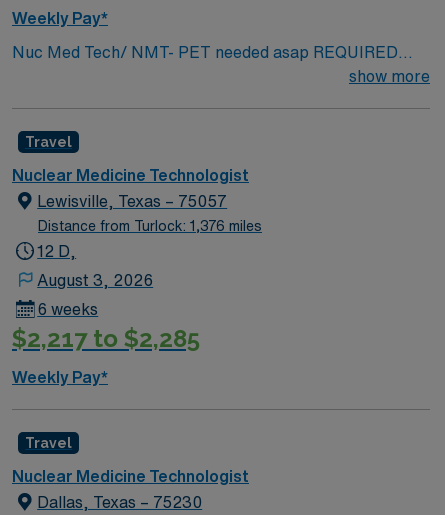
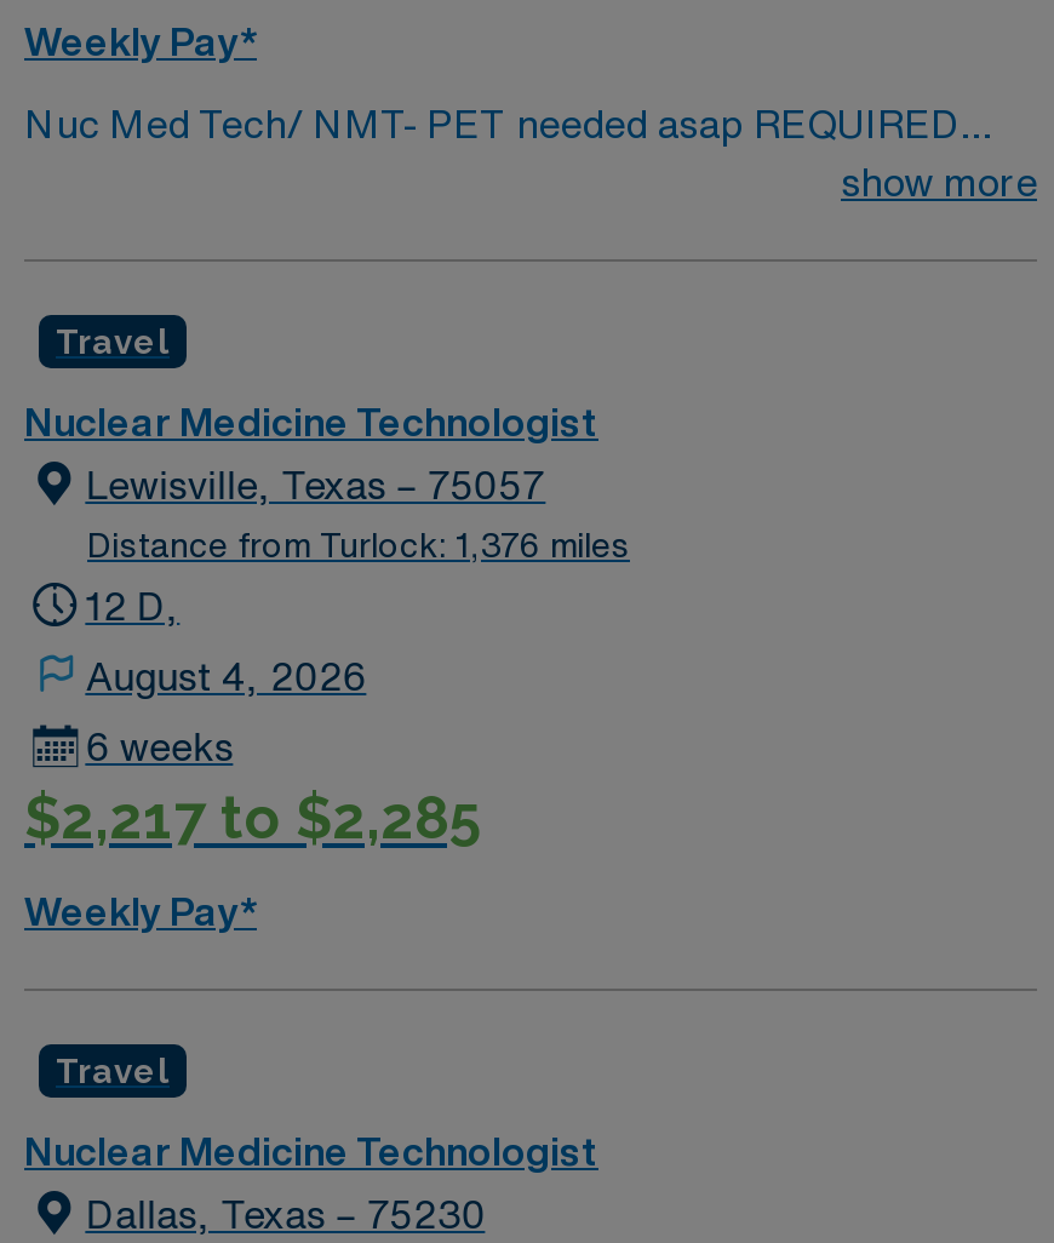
- August 3, 2026
+ August 4, 2026
